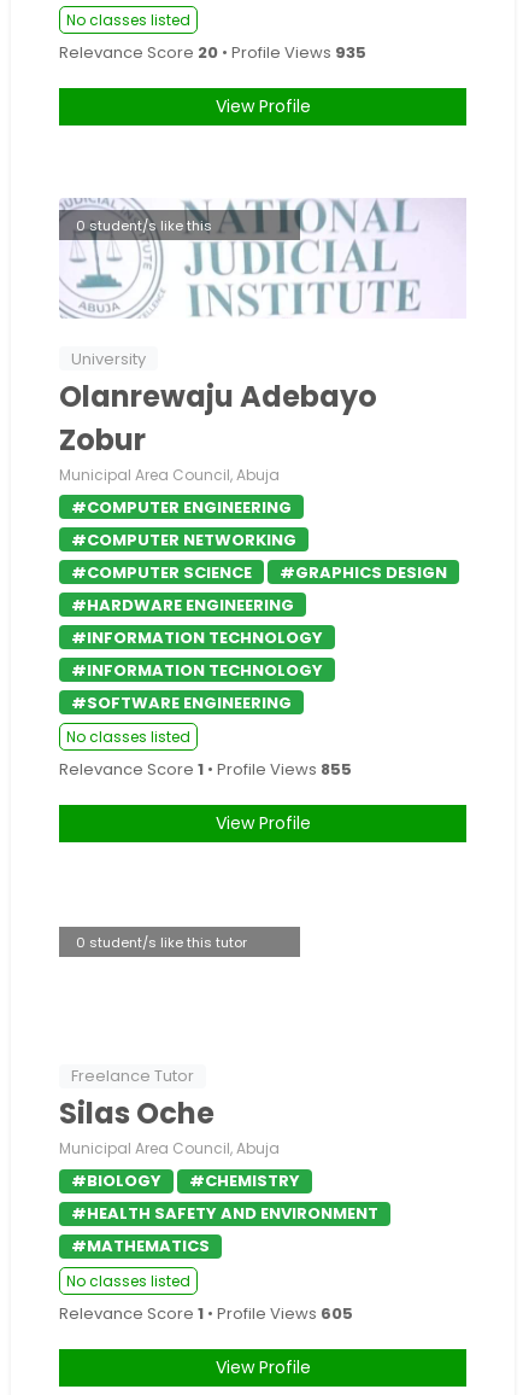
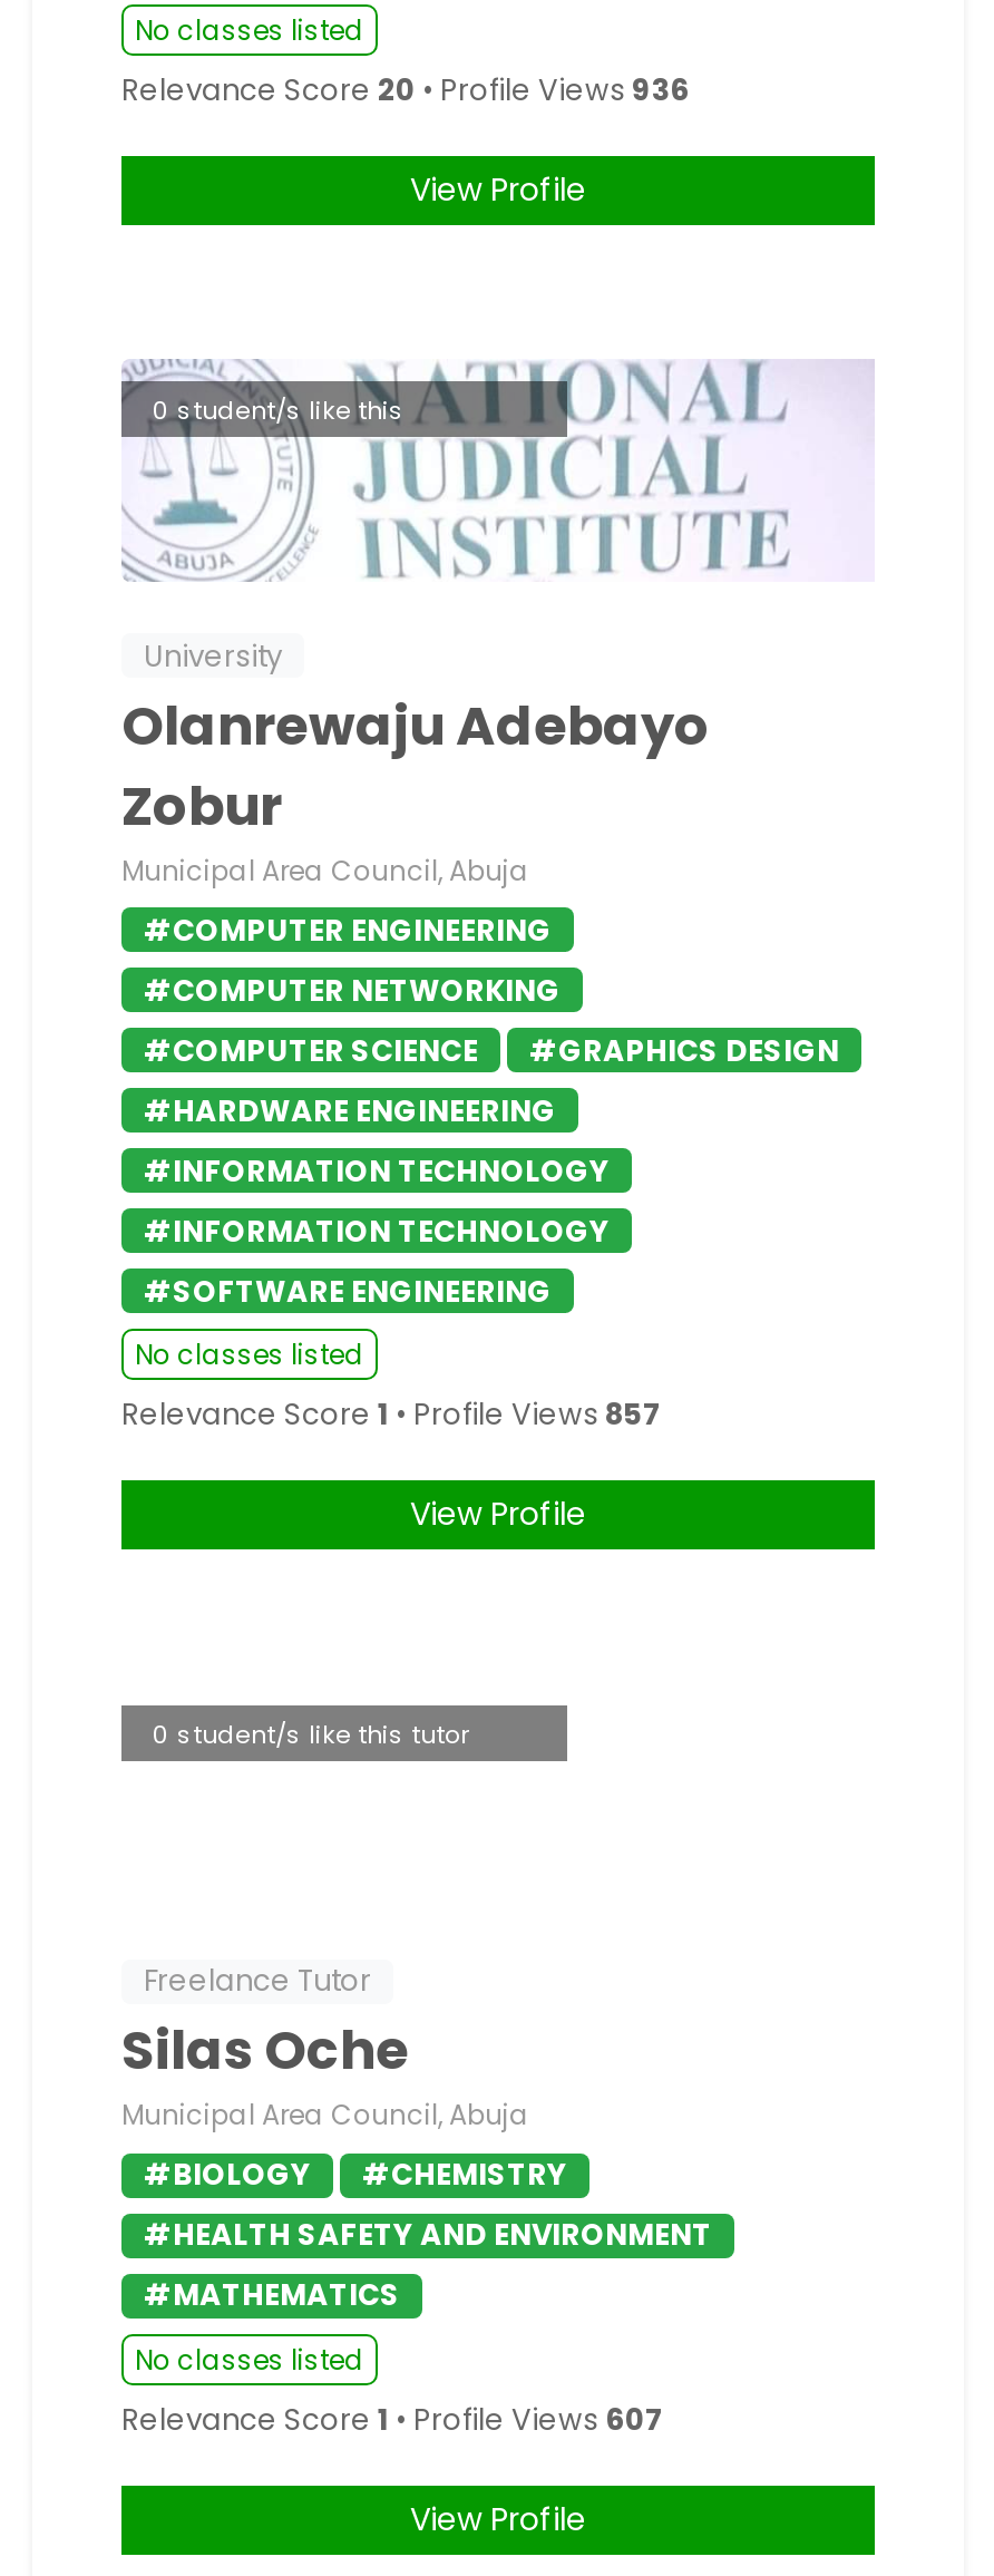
- Relevance Score 20 • Profile Views 935
+ Relevance Score 20 • Profile Views 936

- Relevance Score 1 • Profile Views 855
+ Relevance Score 1 • Profile Views 857

- Relevance Score 1 • Profile Views 605
+ Relevance Score 1 • Profile Views 607
